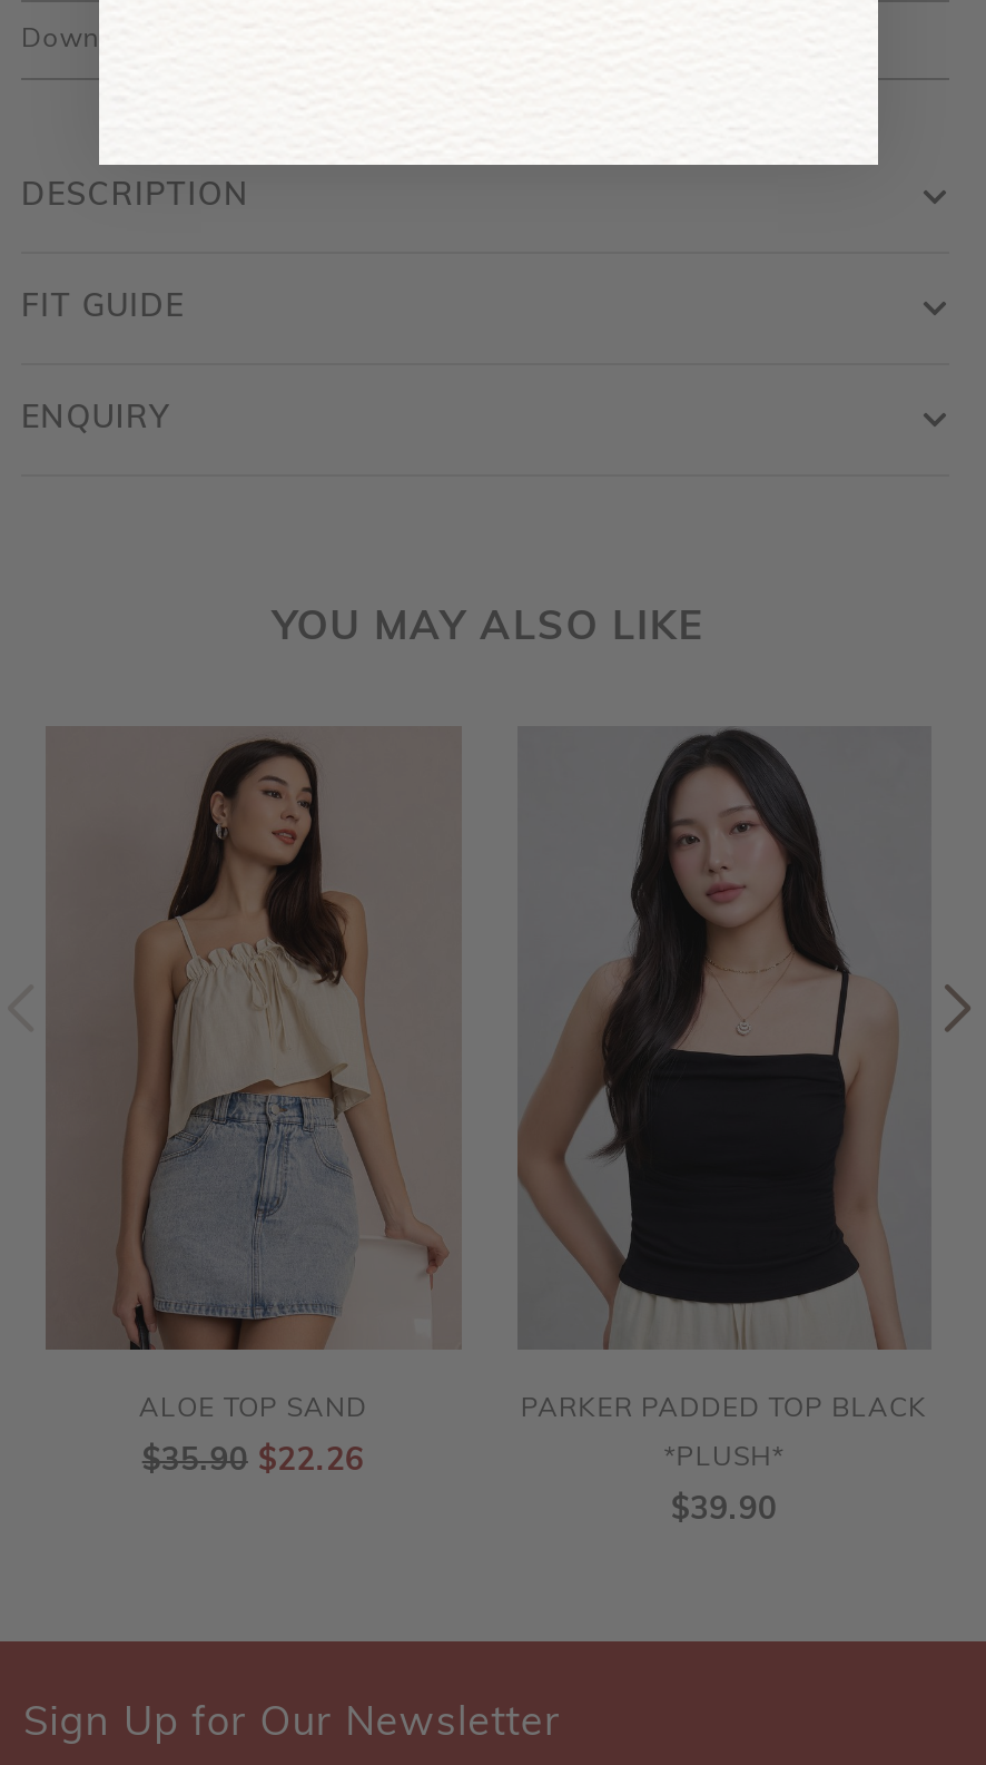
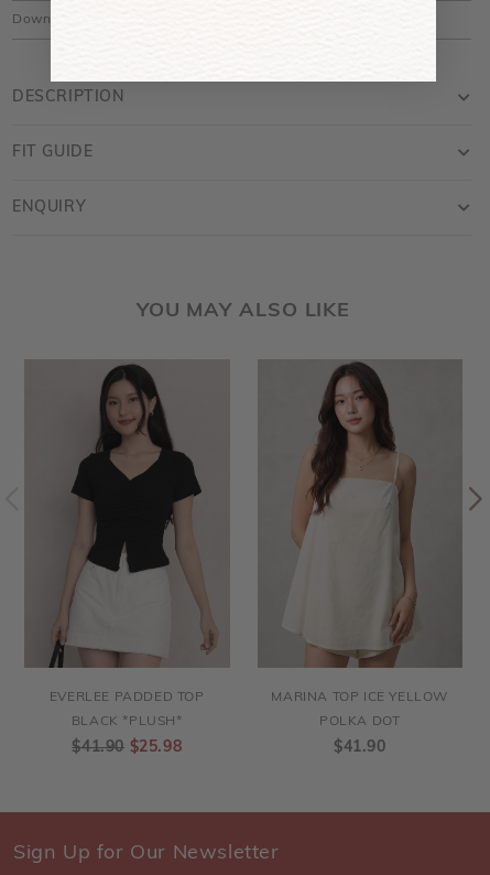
- [image]
- ALOE TOP SAND
- $35.90 $22.26
+ [image]
+ EVERLEE PADDED TOP
+ BLACK *PLUSH*
+ $41.90 $25.98

- [image]
- PARKER PADDED TOP BLACK
- *PLUSH*
- $39.90
+ [image]
+ MARINA TOP ICE YELLOW
+ POLKA DOT
+ $41.90
